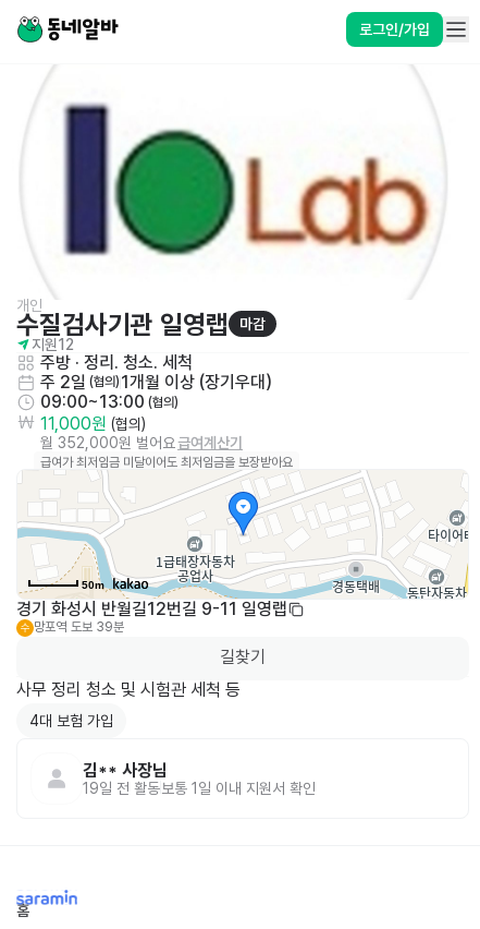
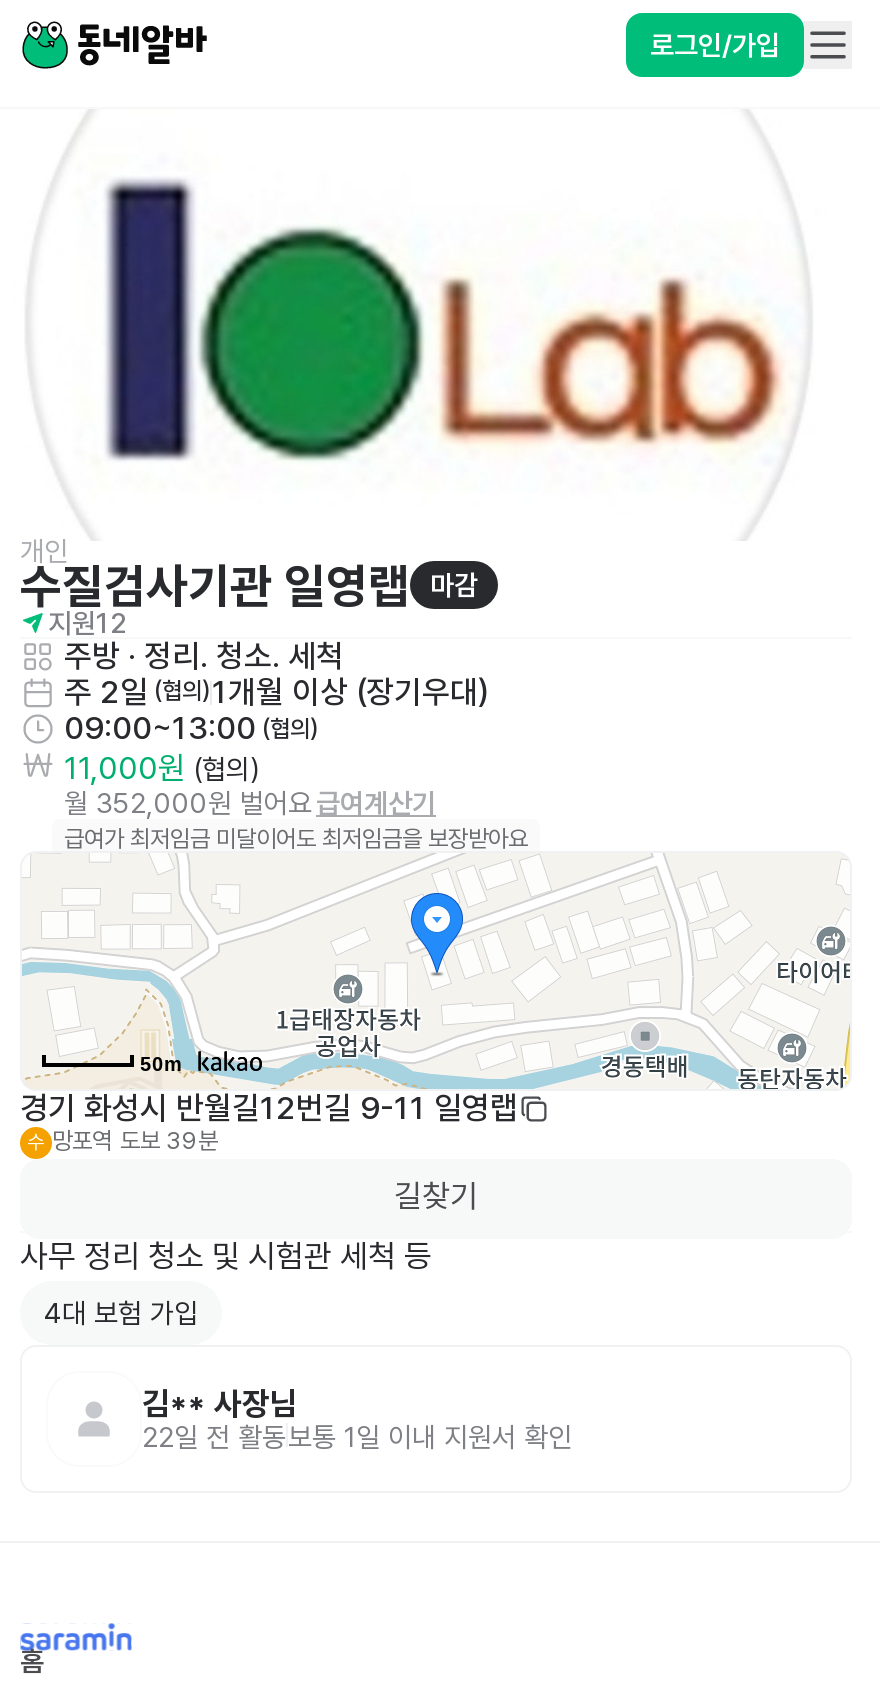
- 19일 전 활동보통 1일 이내 지원서 확인
+ 22일 전 활동보통 1일 이내 지원서 확인
